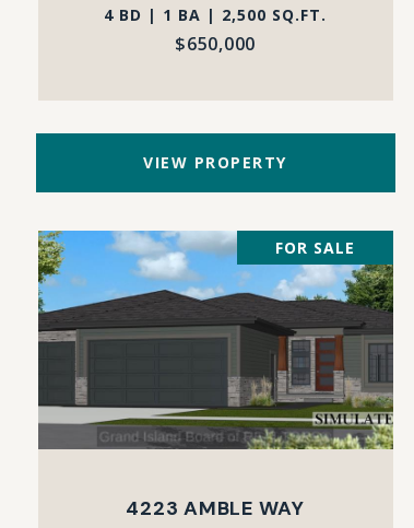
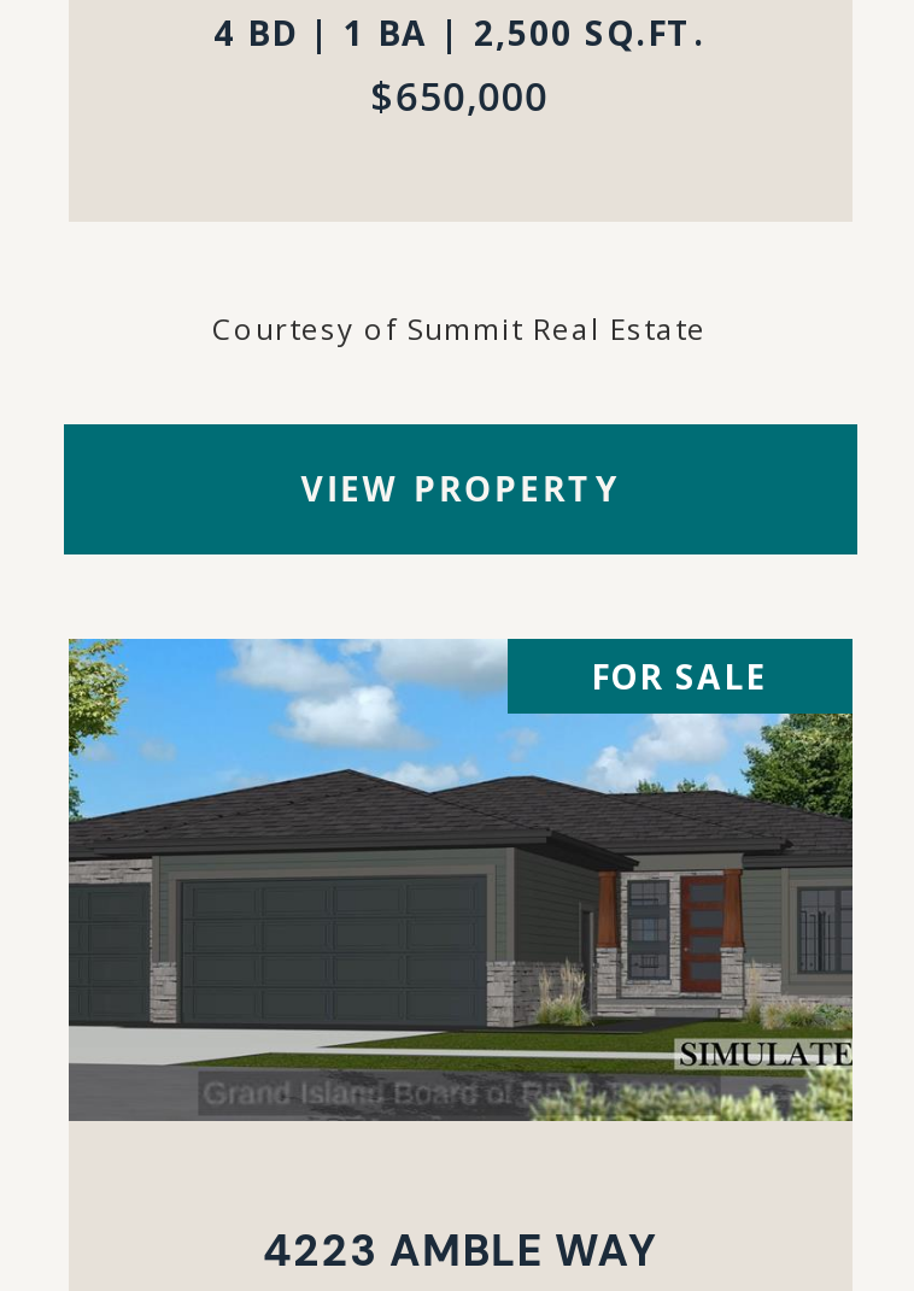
+ Courtesy of Summit Real Estate
